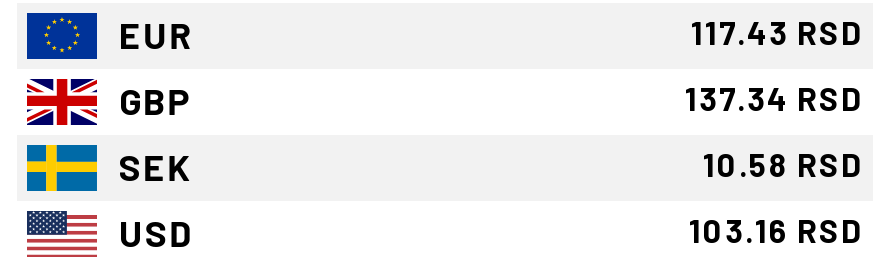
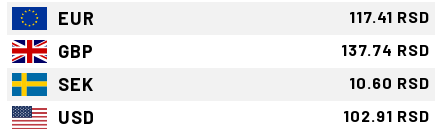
- 117.43 RSD
+ 117.41 RSD

- 137.34 RSD
+ 137.74 RSD

- 10.58 RSD
+ 10.60 RSD

- 103.16 RSD
+ 102.91 RSD
